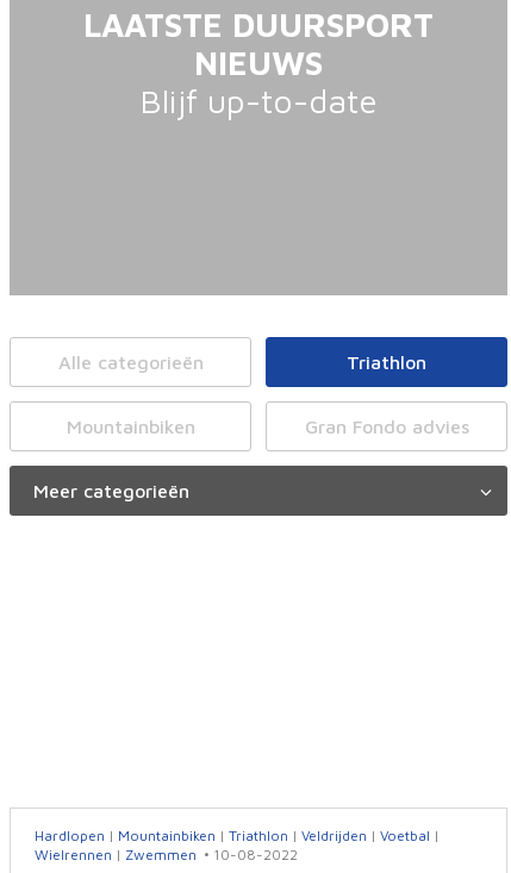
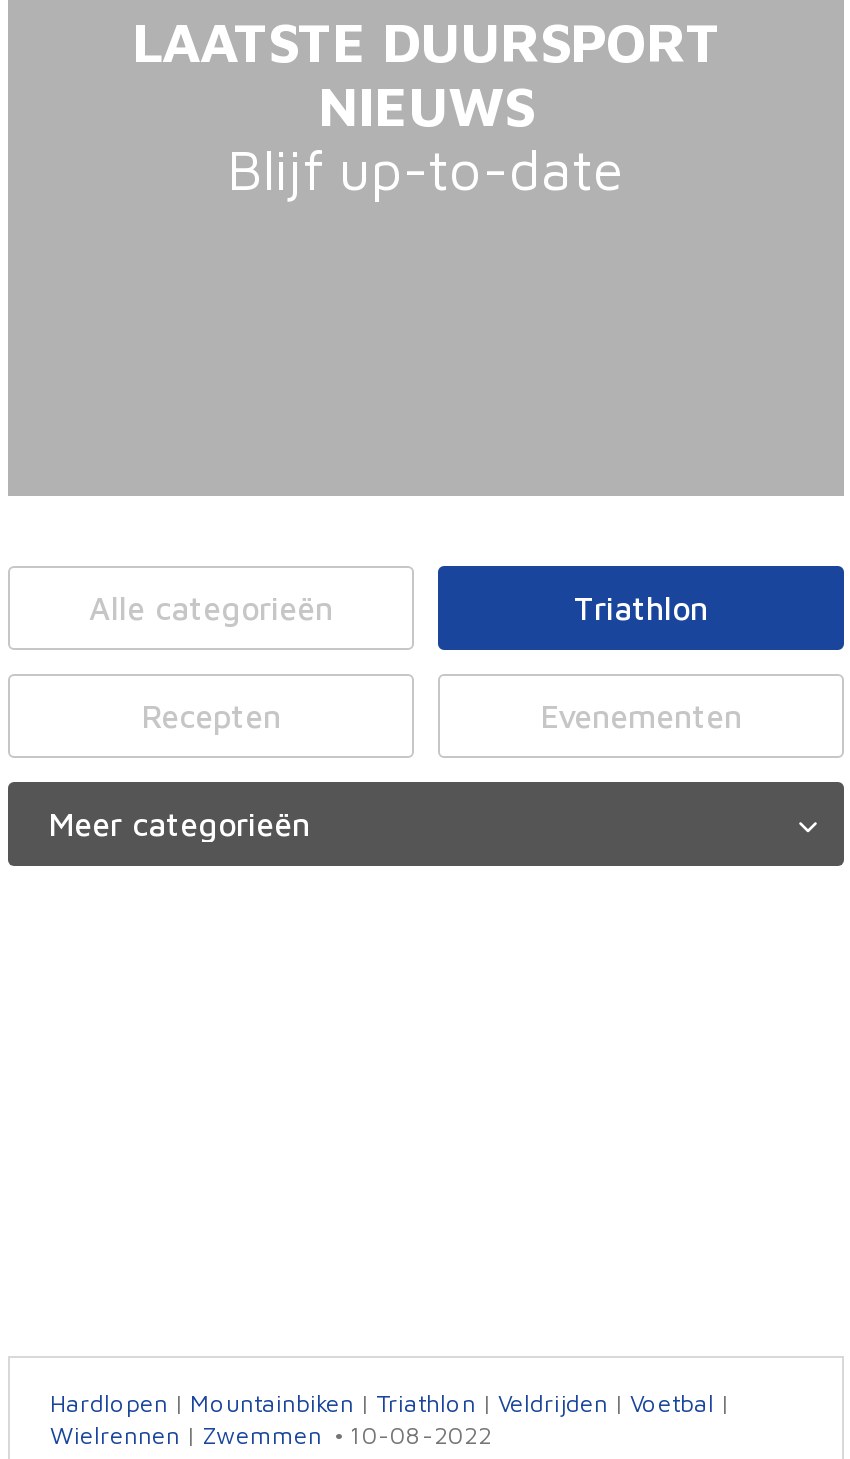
- Mountainbiken
- Gran Fondo advies
+ Recepten
+ Evenementen
